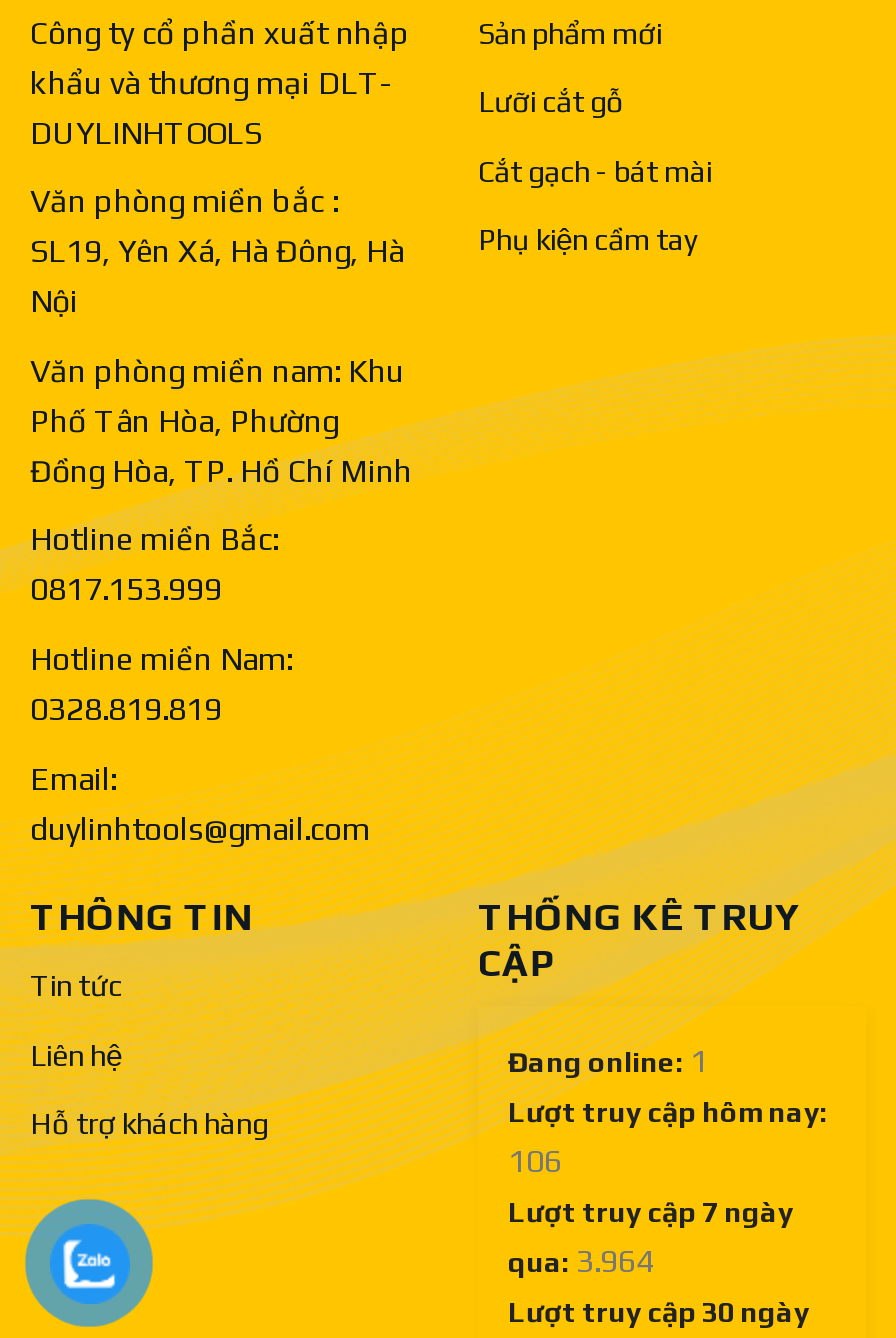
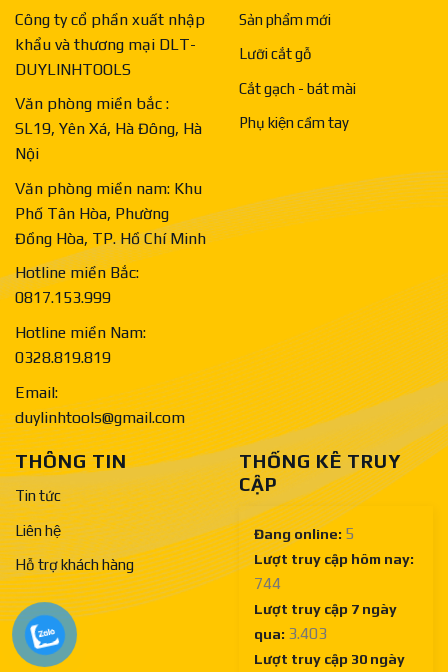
- Đang online: 1
+ Đang online: 5

- 106
+ 744

- qua: 3.964
+ qua: 3.403
